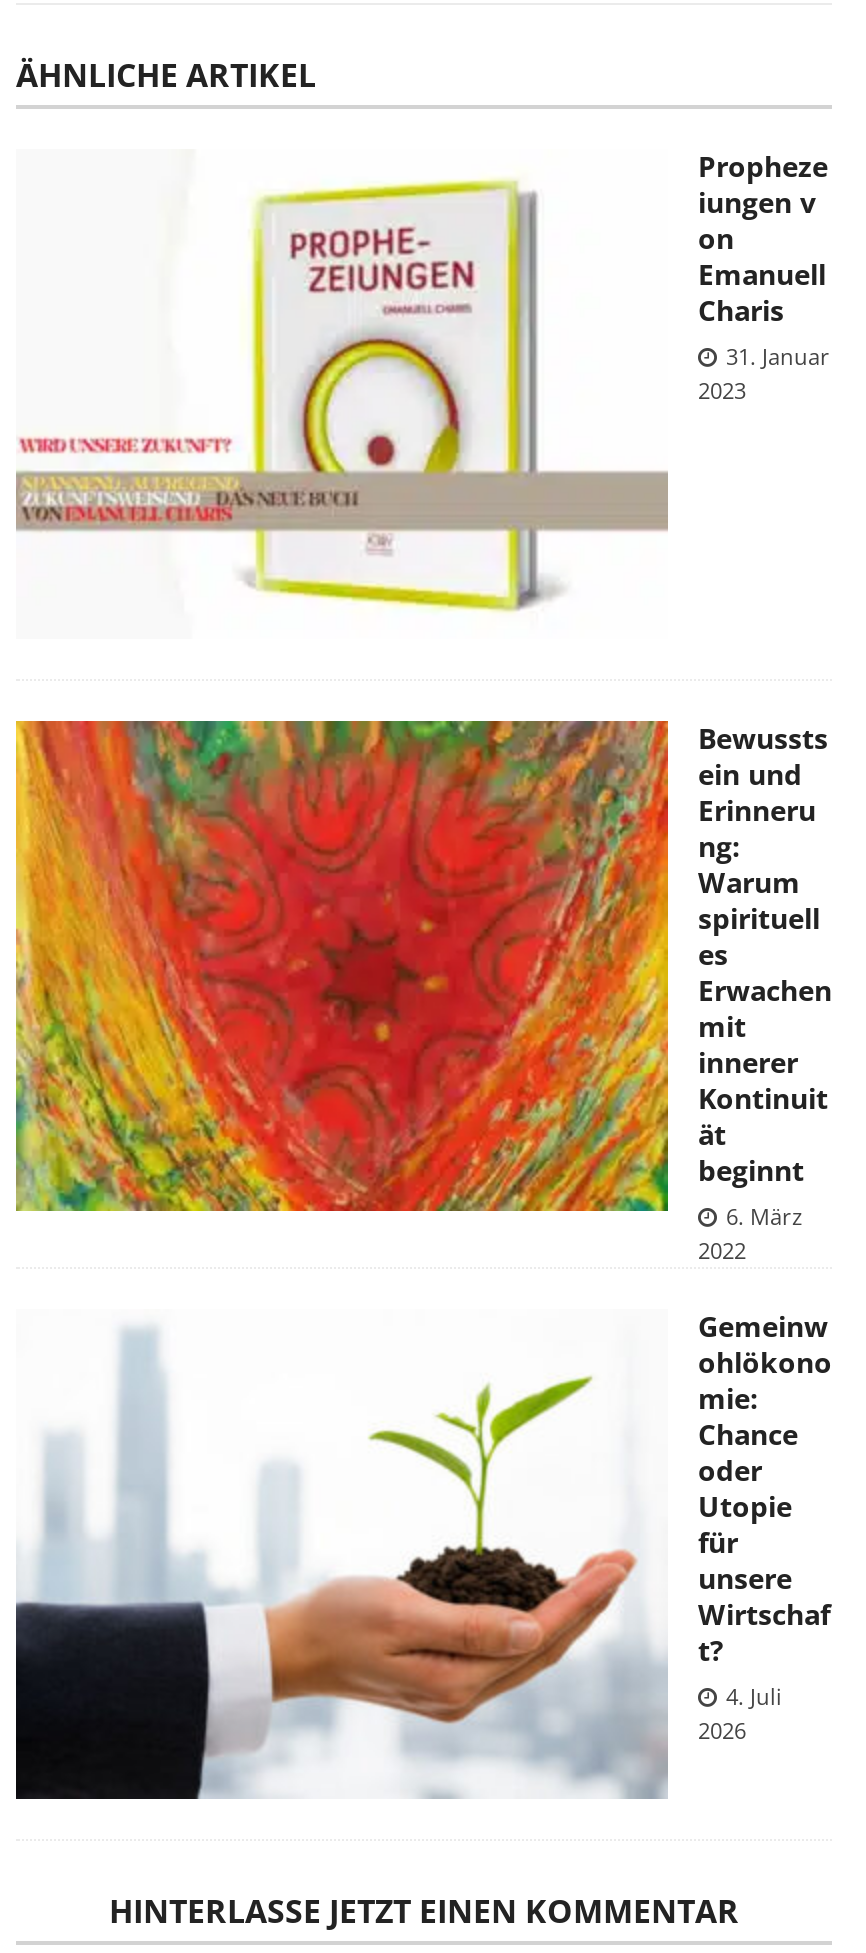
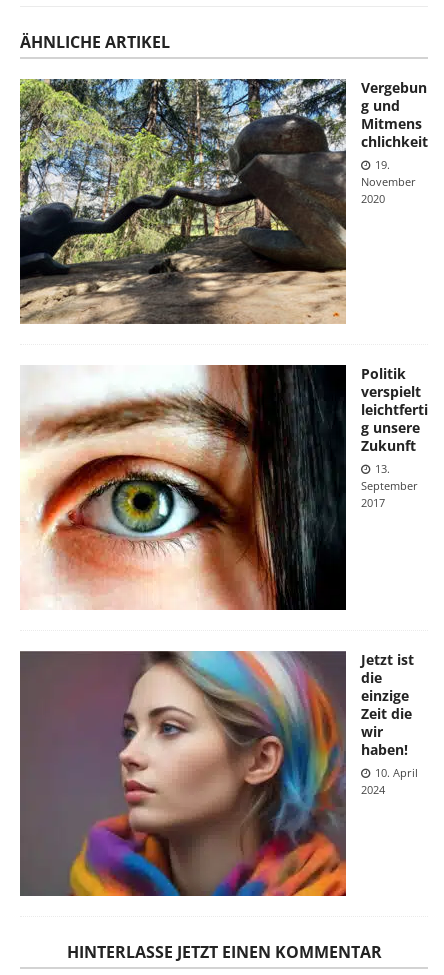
- [image]
- Propheze
- iungen v
- on
- Emanuell
- Charis
- 31. Januar
- 2023
+ [image]
+ Vergebun
+ g und
+ Mitmens
+ chlichkeit
+ 19.
+ November
+ 2020

- [image]
- Bewussts
- ein und
- Erinneru
- ng:
- Warum
- spirituell
- es
- Erwachen
- mit
- innerer
- Kontinuit
- ät
- beginnt
- 6. März
- 2022
+ [image]
+ Politik
+ verspielt
+ leichtferti
+ g unsere
+ Zukunft
+ 13.
+ September
+ 2017

- [image]
- Gemeinw
- ohlökono
- mie:
- Chance
- oder
- Utopie
- für
- unsere
- Wirtschaf
- t?
- 4. Juli
- 2026
+ [image]
+ Jetzt ist
+ die
+ einzige
+ Zeit die
+ wir
+ haben!
+ 10. April
+ 2024
